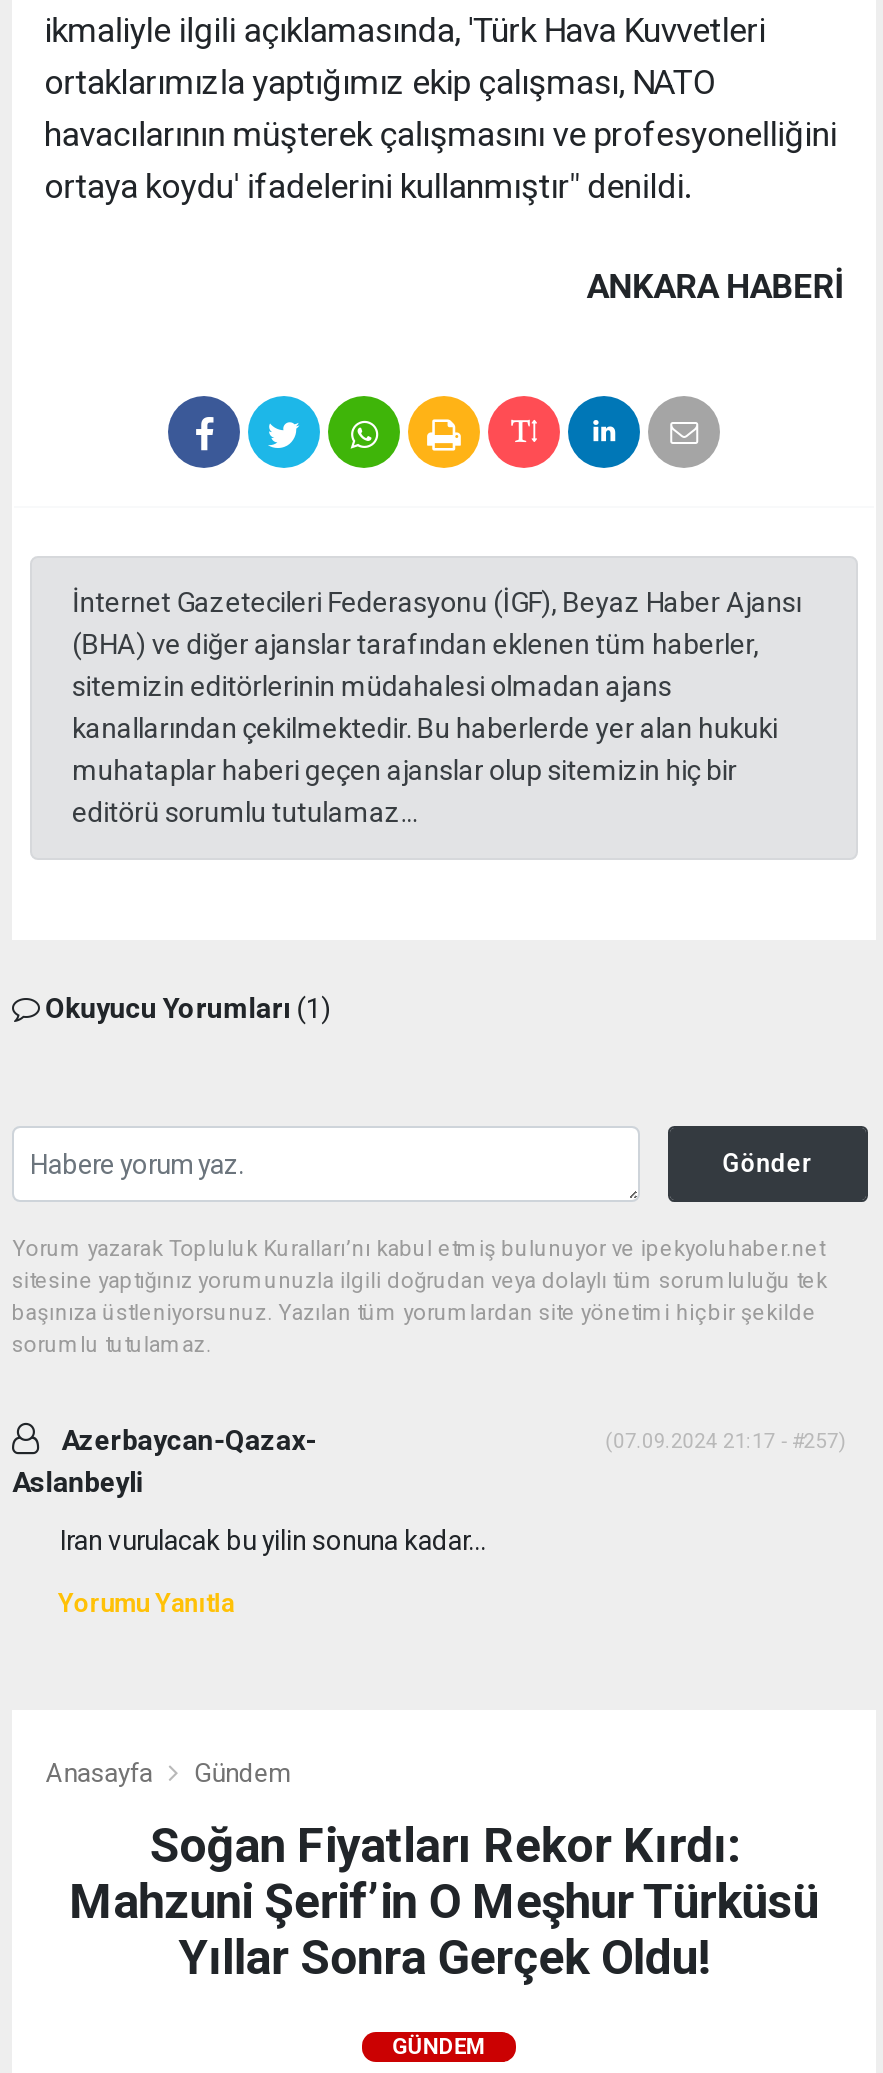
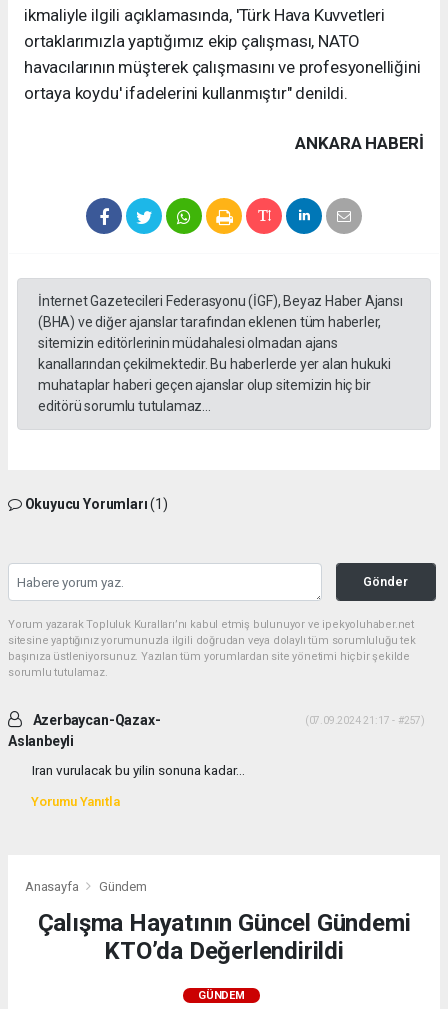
- Soğan Fiyatları Rekor Kırdı:
- Mahzuni Şerif’in O Meşhur Türküsü
- Yıllar Sonra Gerçek Oldu!
+ Çalışma Hayatının Güncel Gündemi
+ KTO’da Değerlendirildi
